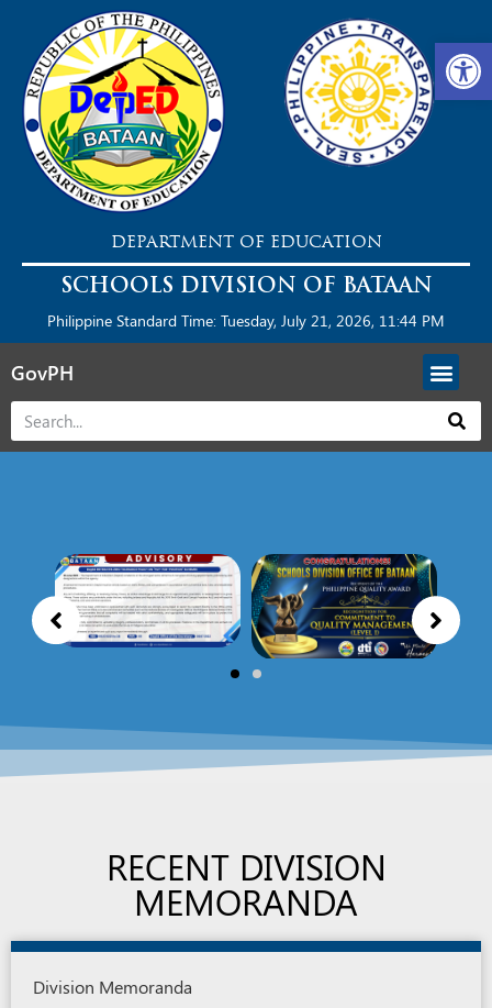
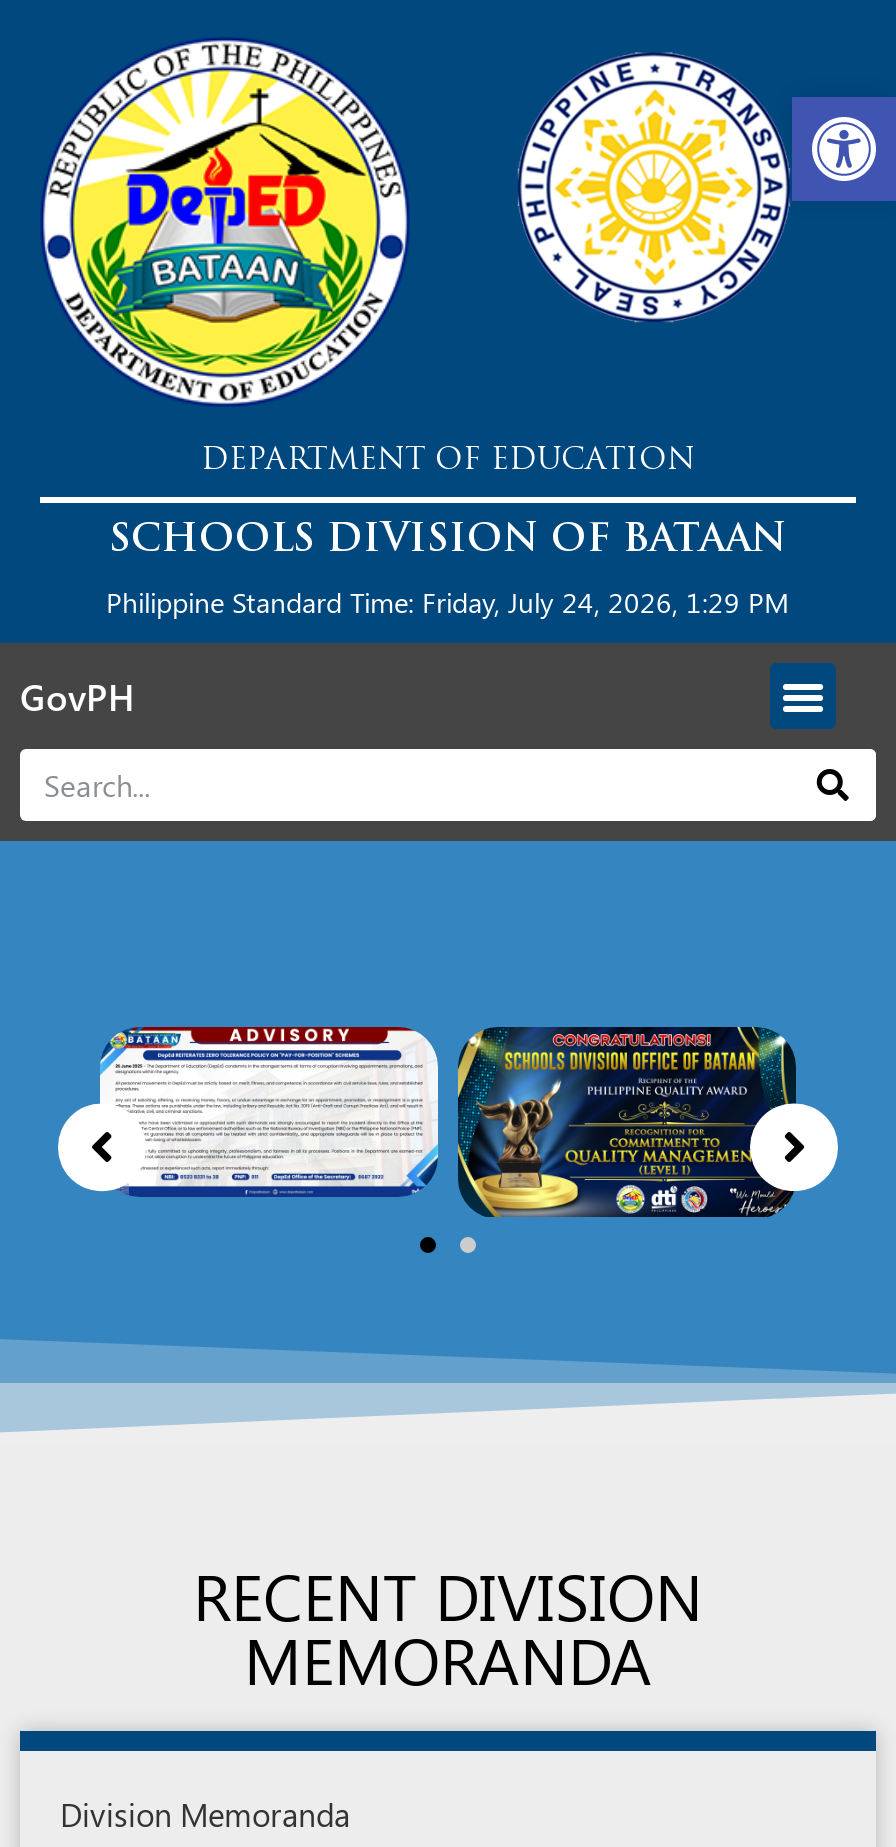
- Philippine Standard Time: Tuesday, July 21, 2026, 11:44 PM
+ Philippine Standard Time: Friday, July 24, 2026, 1:29 PM
